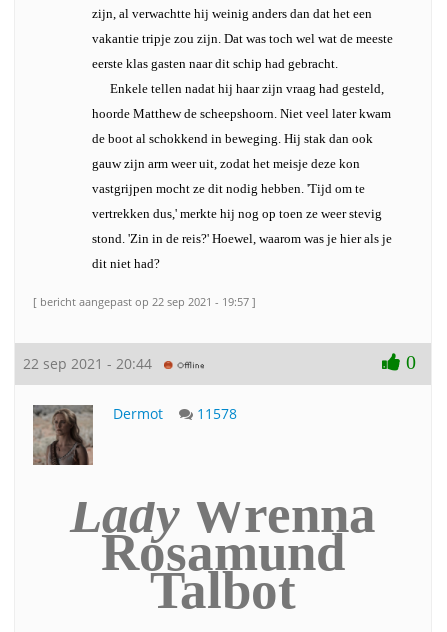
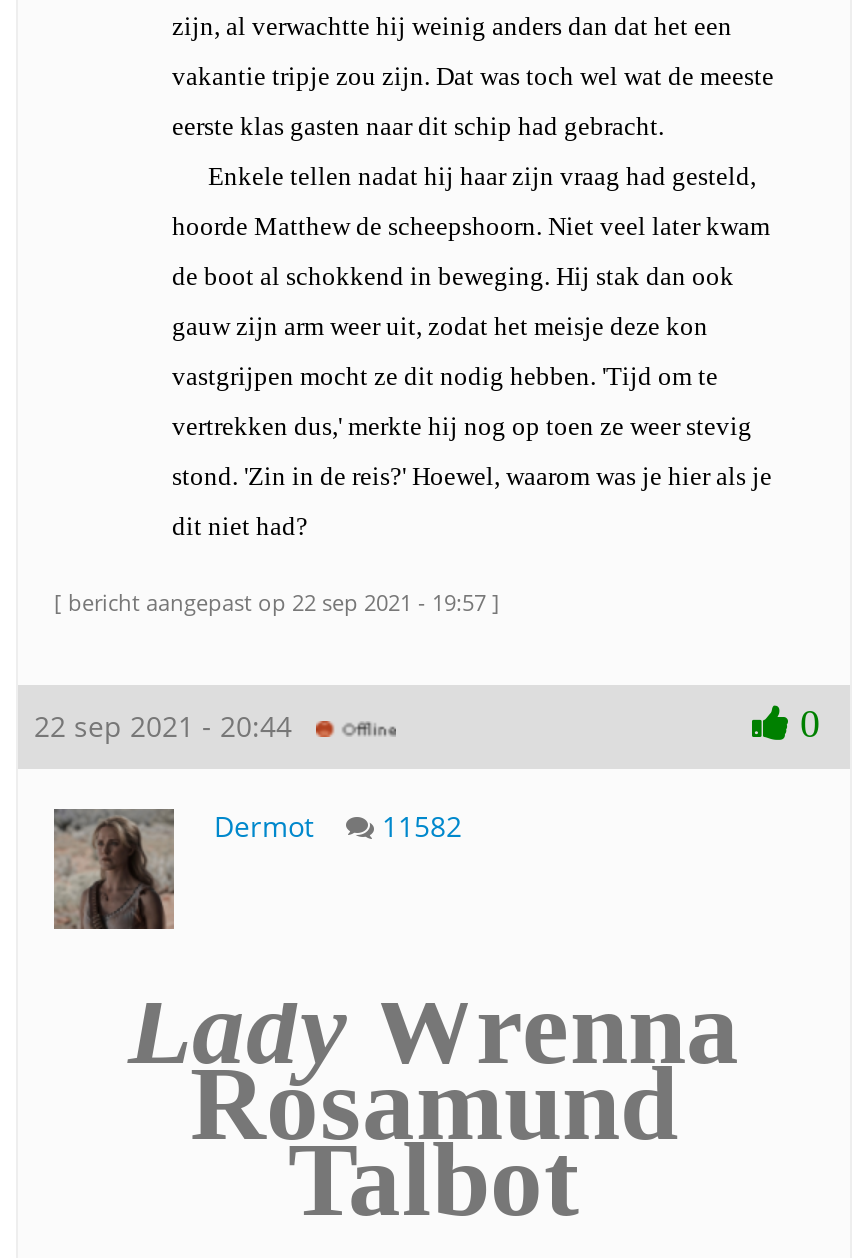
- Dermot 11578
+ Dermot 11582
